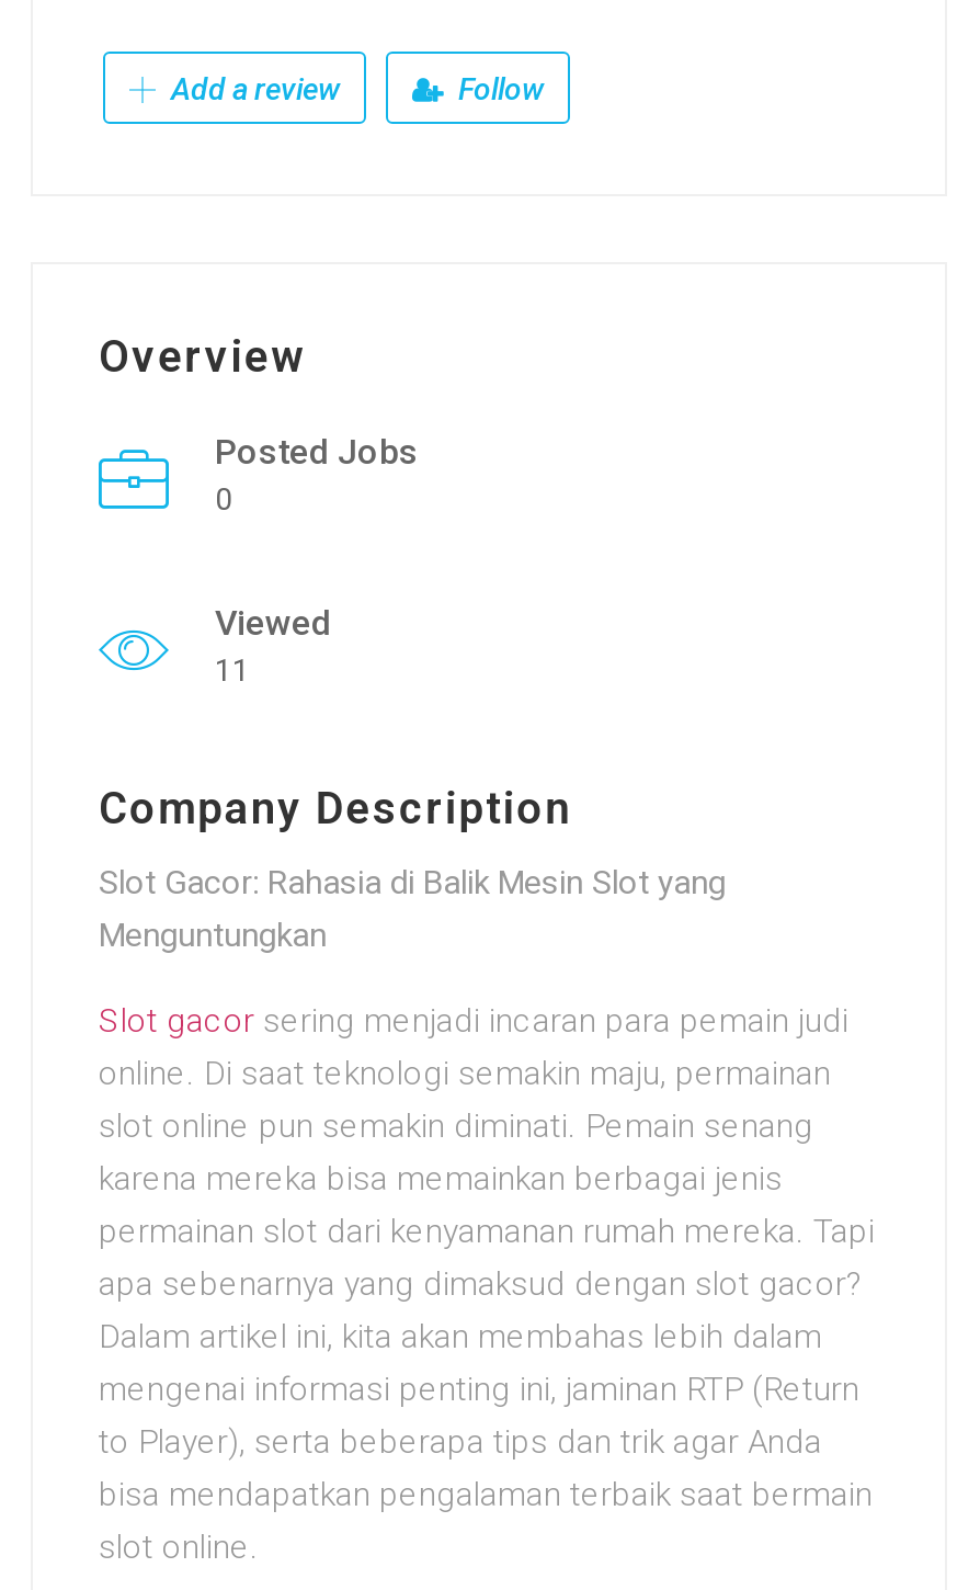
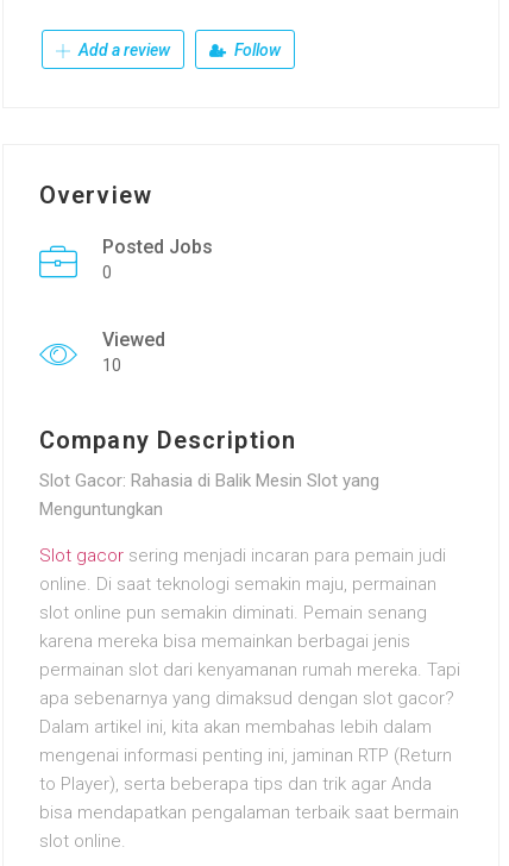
- 11
+ 10
